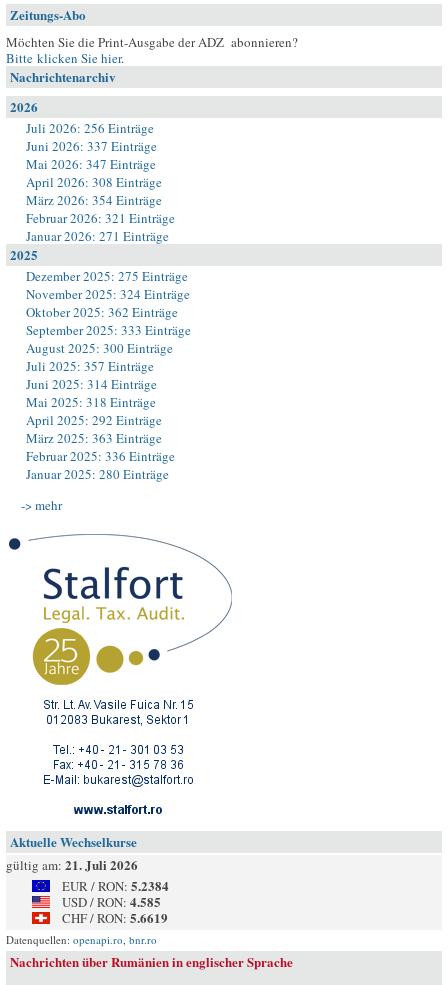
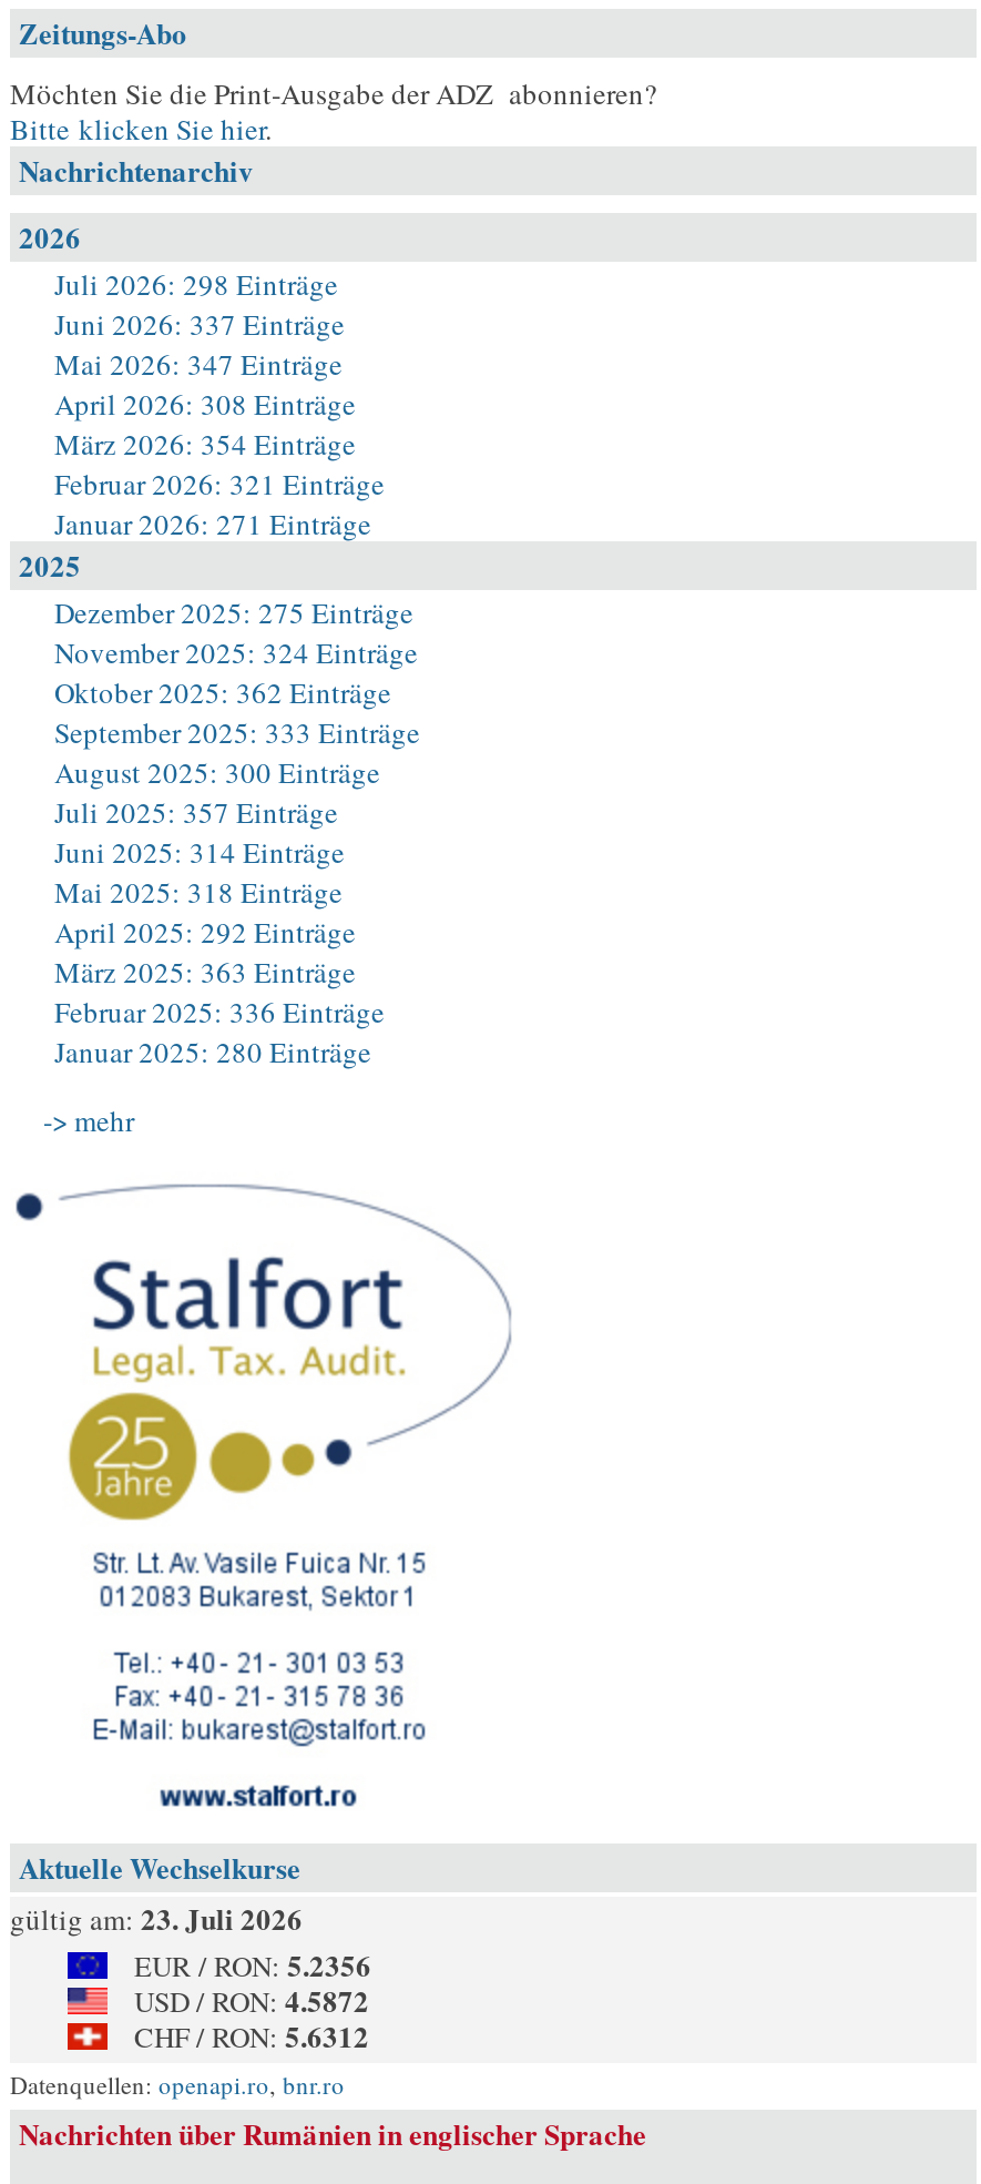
- Juli 2026: 256 Einträge
+ Juli 2026: 298 Einträge

- gültig am: 21. Juli 2026
+ gültig am: 23. Juli 2026

- EUR / RON: 5.2384
+ EUR / RON: 5.2356

- USD / RON: 4.585
+ USD / RON: 4.5872

- CHF / RON: 5.6619
+ CHF / RON: 5.6312
